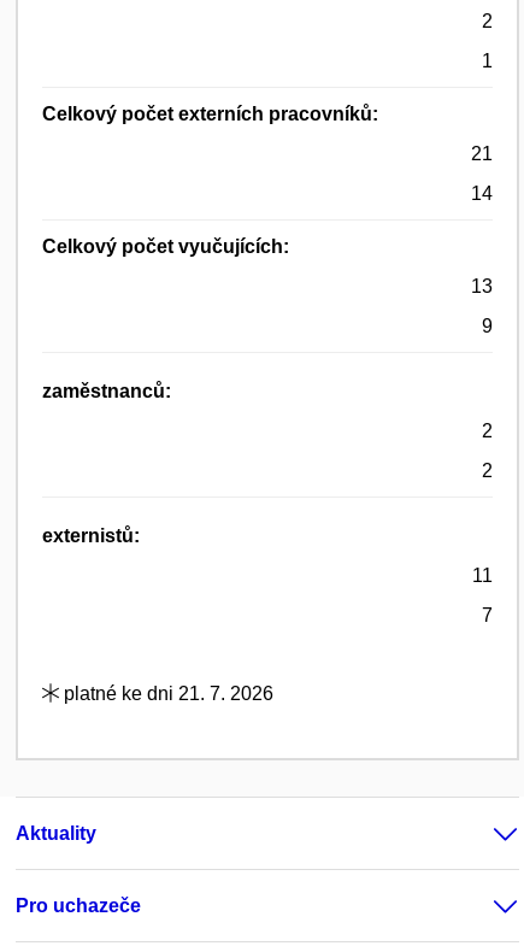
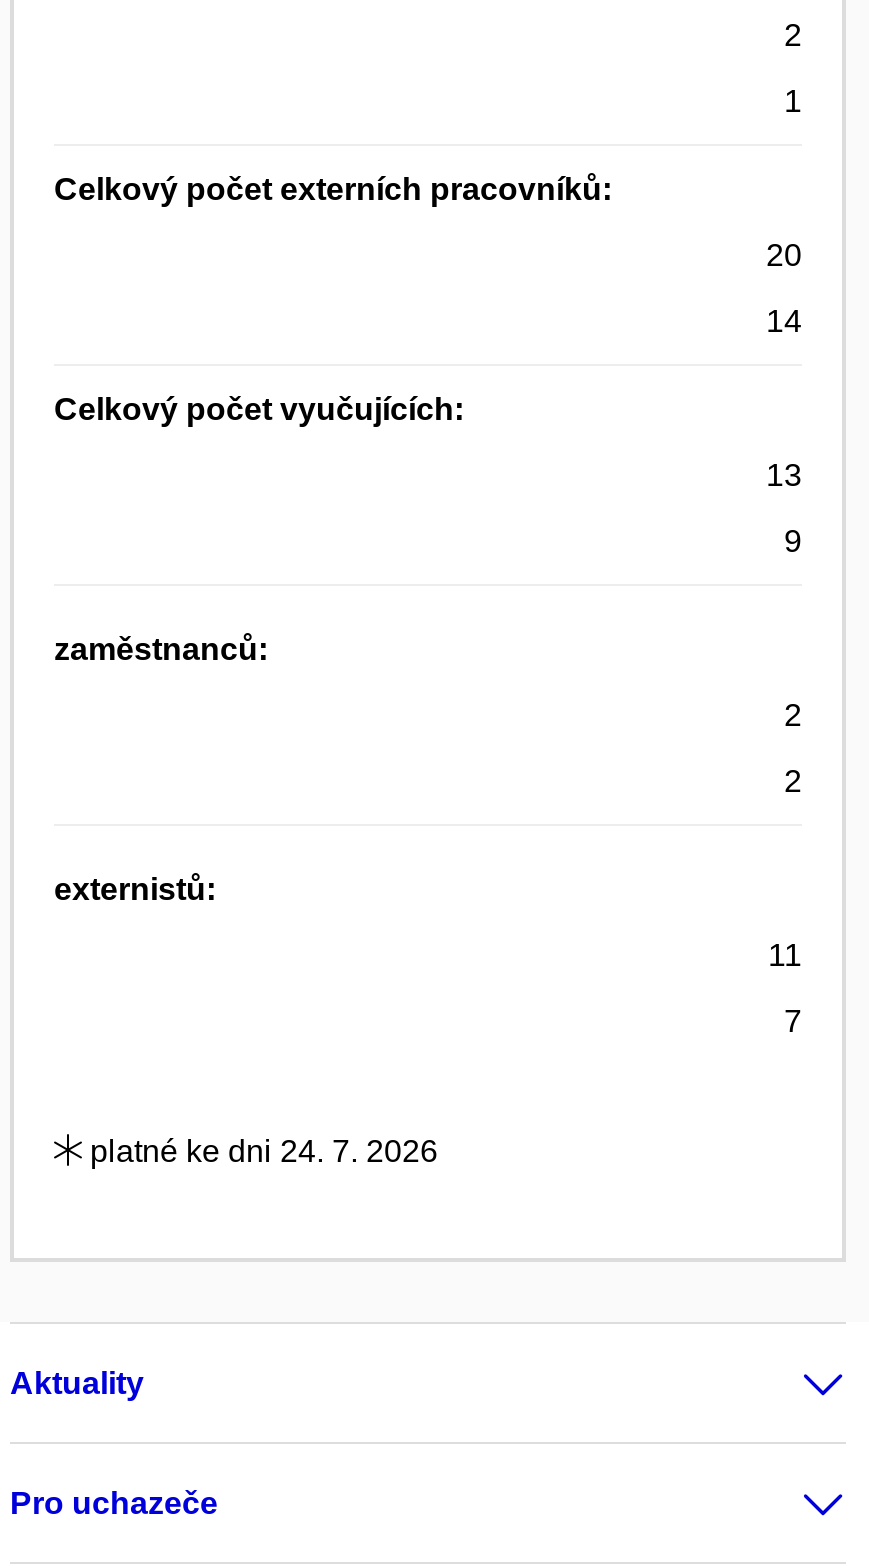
- 21
+ 20

- platné ke dni 21. 7. 2026
+ platné ke dni 24. 7. 2026
